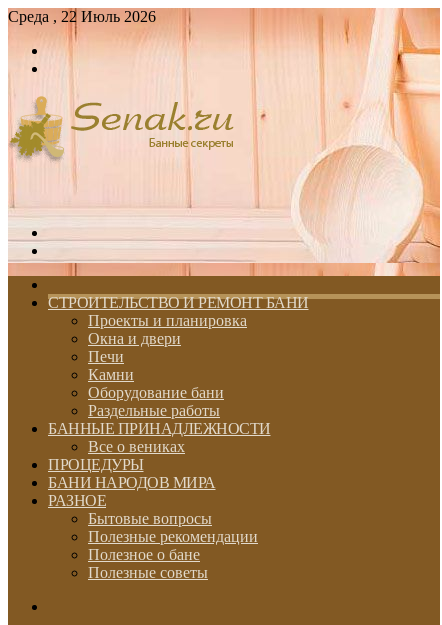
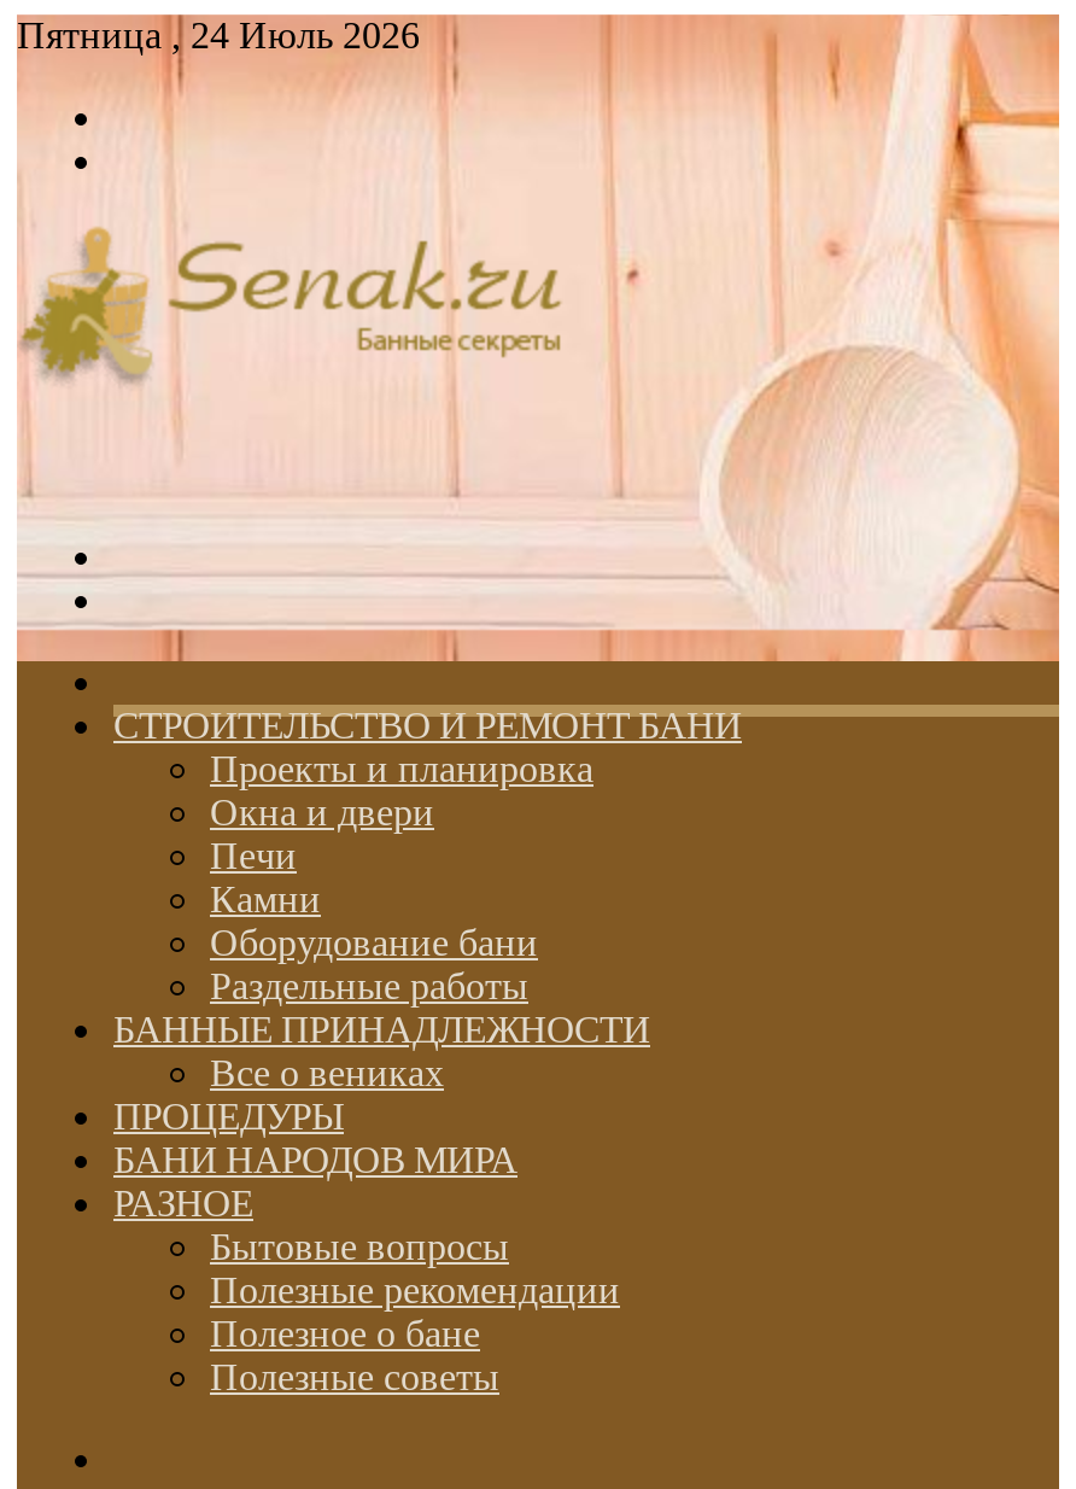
- Среда , 22 Июль 2026
+ Пятница , 24 Июль 2026
